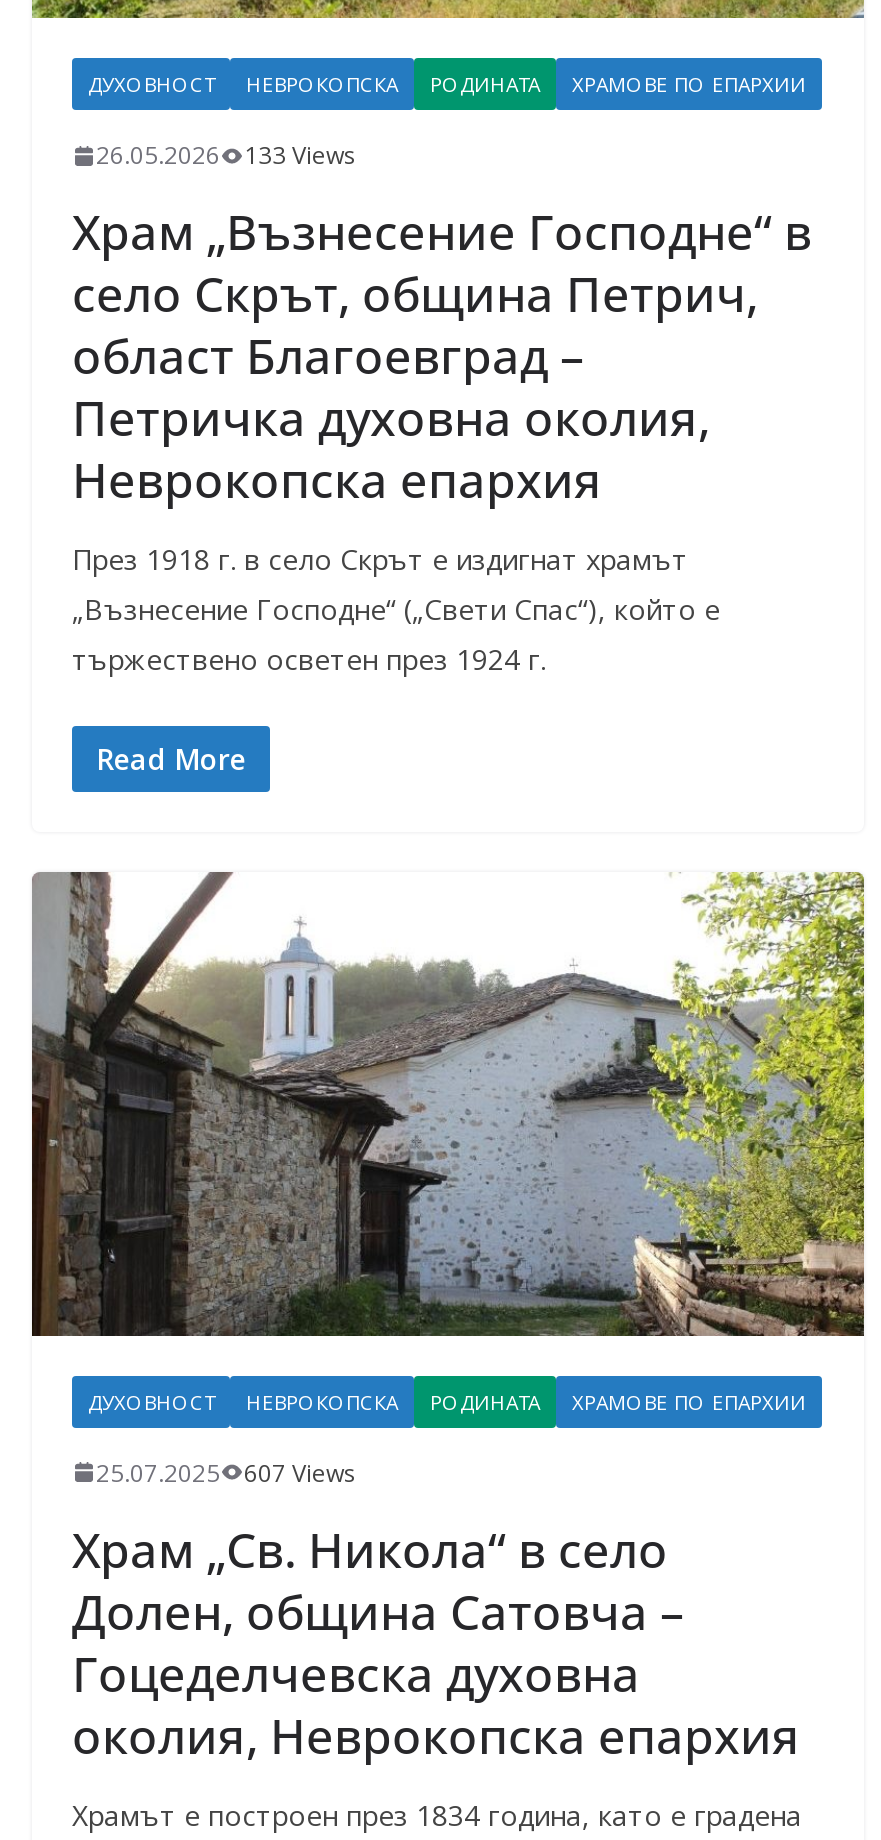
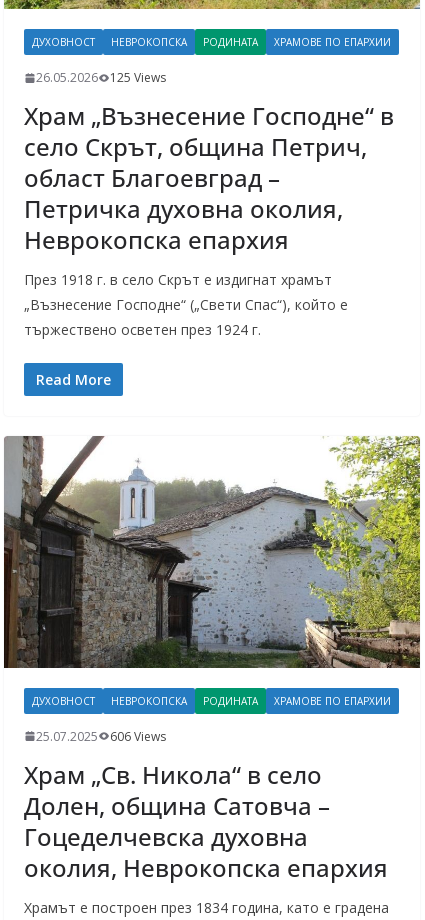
- 26.05.2026 133 Views
+ 26.05.2026 125 Views

- 25.07.2025 607 Views
+ 25.07.2025 606 Views
